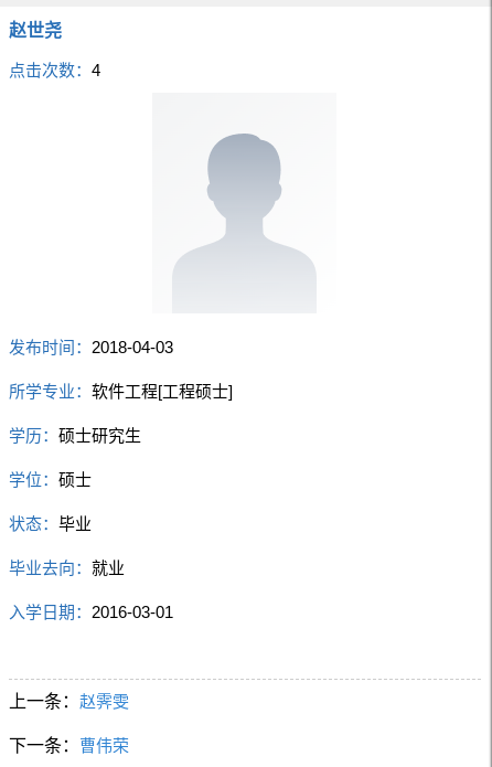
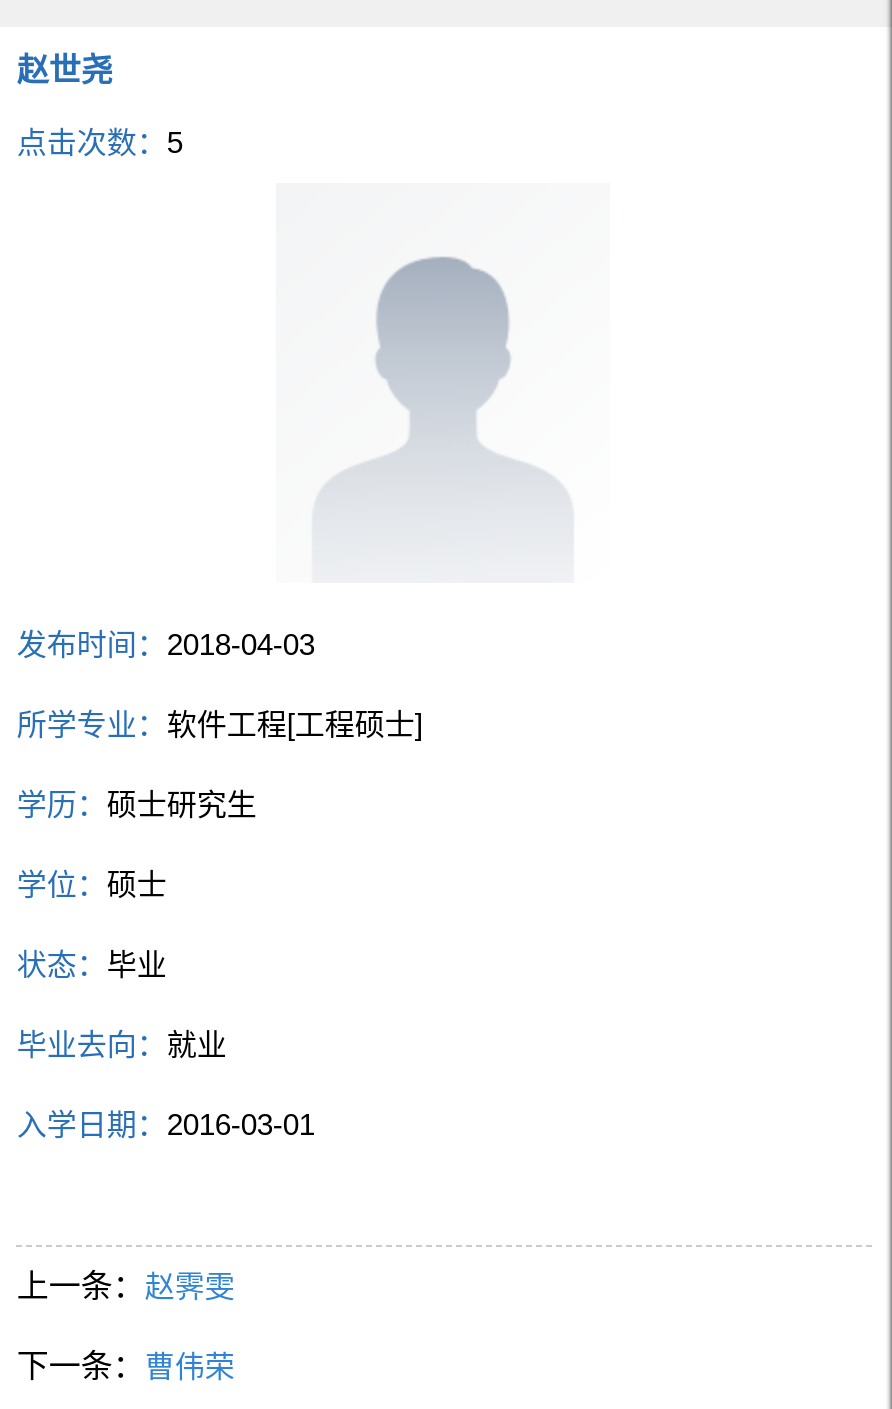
- 点击次数：4
+ 点击次数：5
